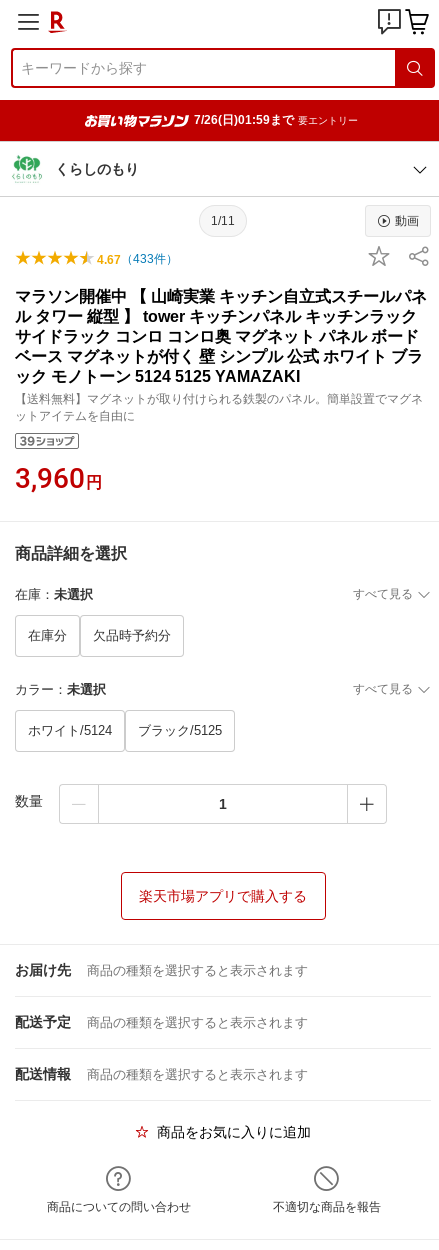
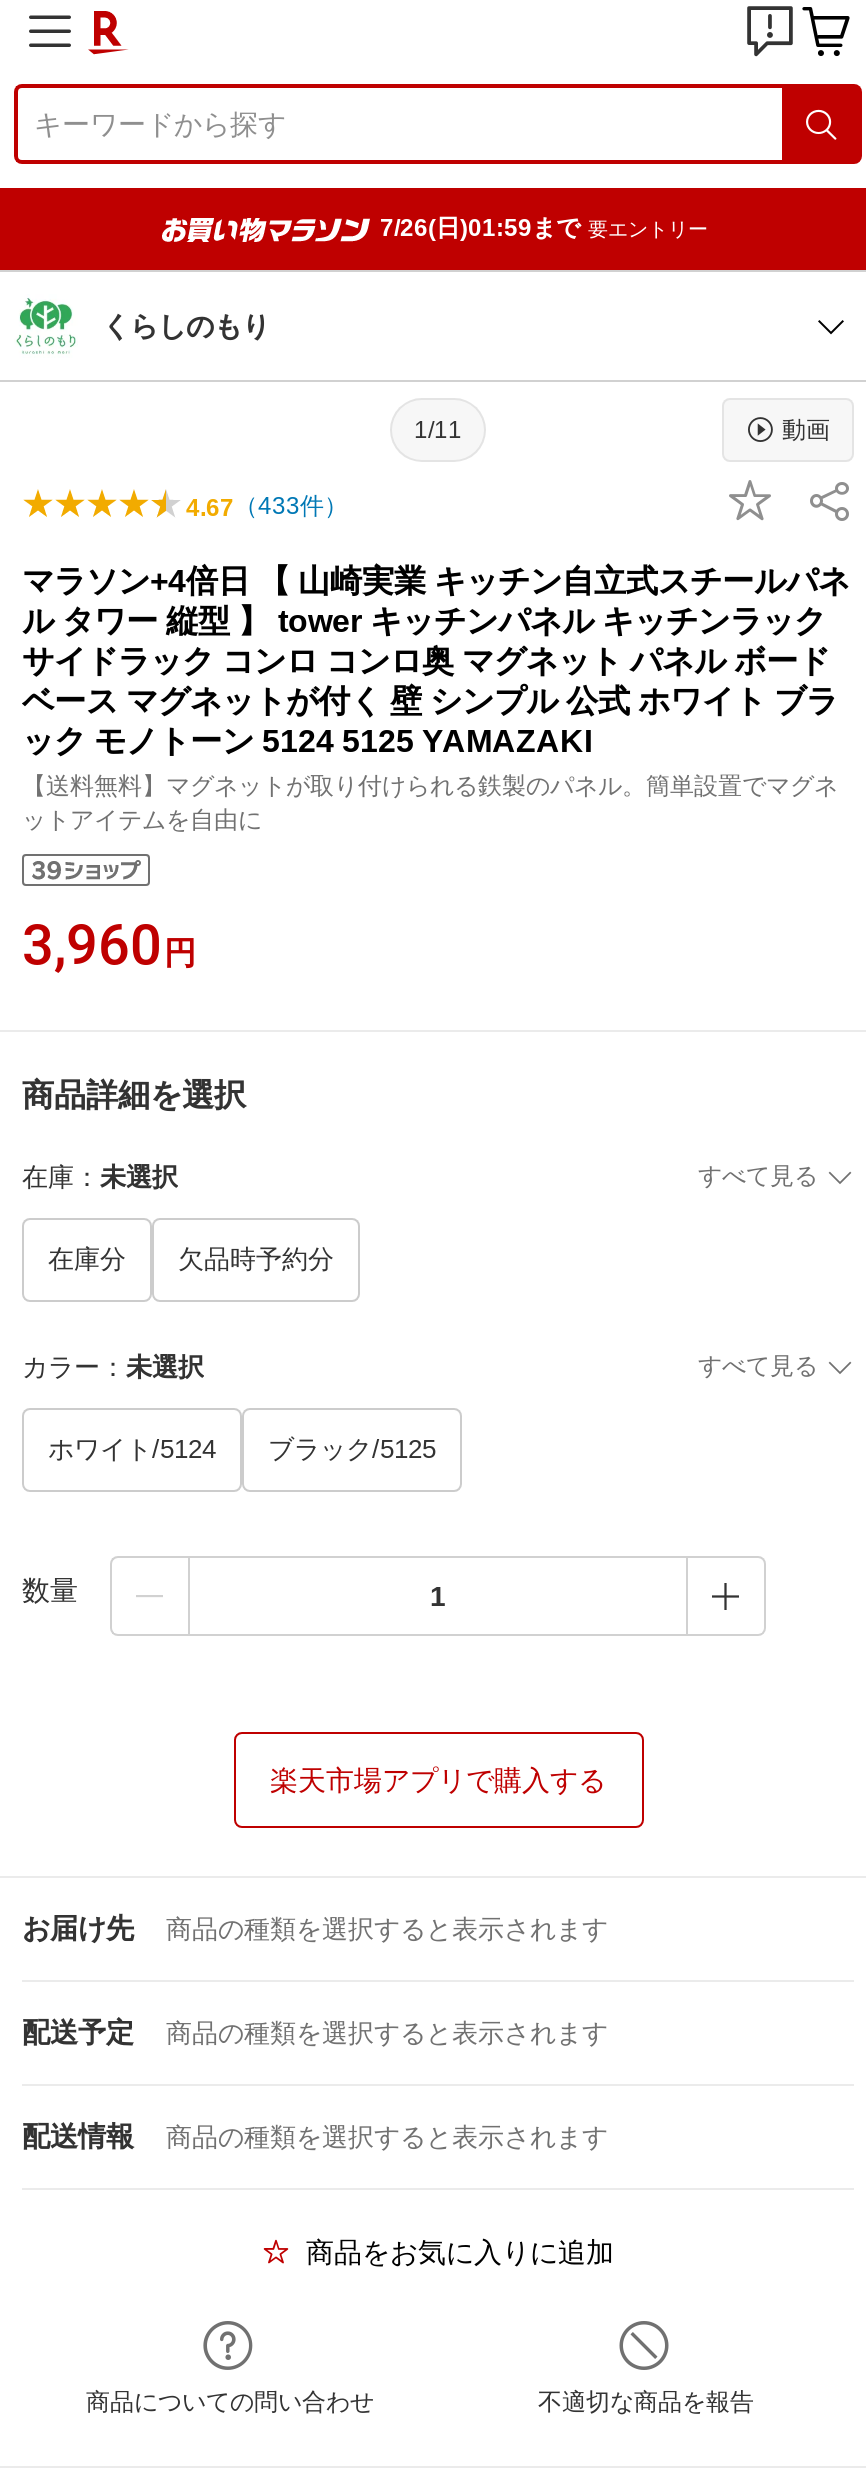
- マラソン開催中 【 山崎実業 キッチン自立式スチールパネ
+ マラソン+4倍日 【 山崎実業 キッチン自立式スチールパネ
